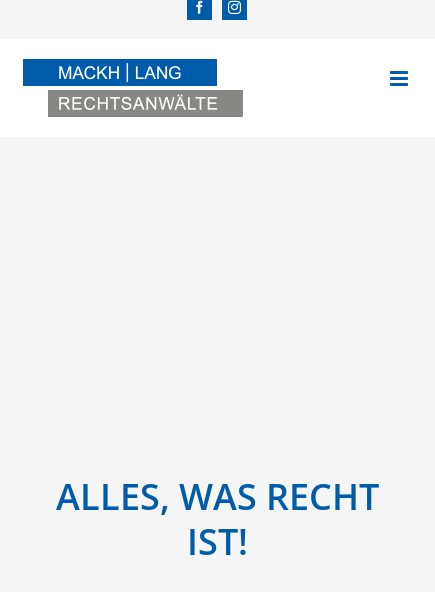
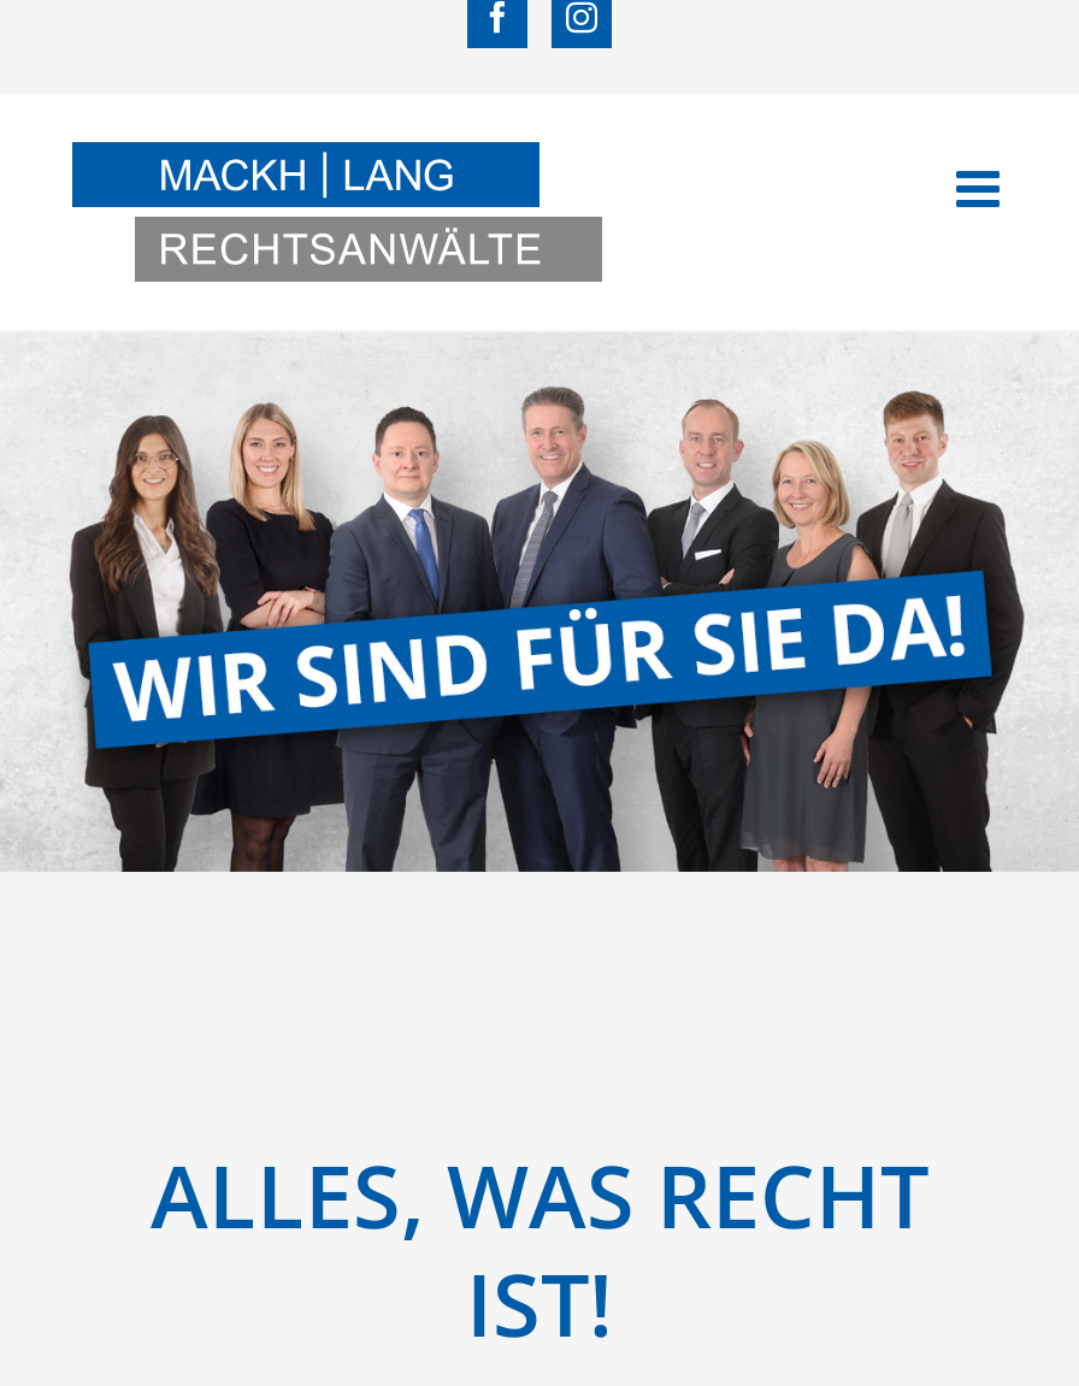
+ [image]
